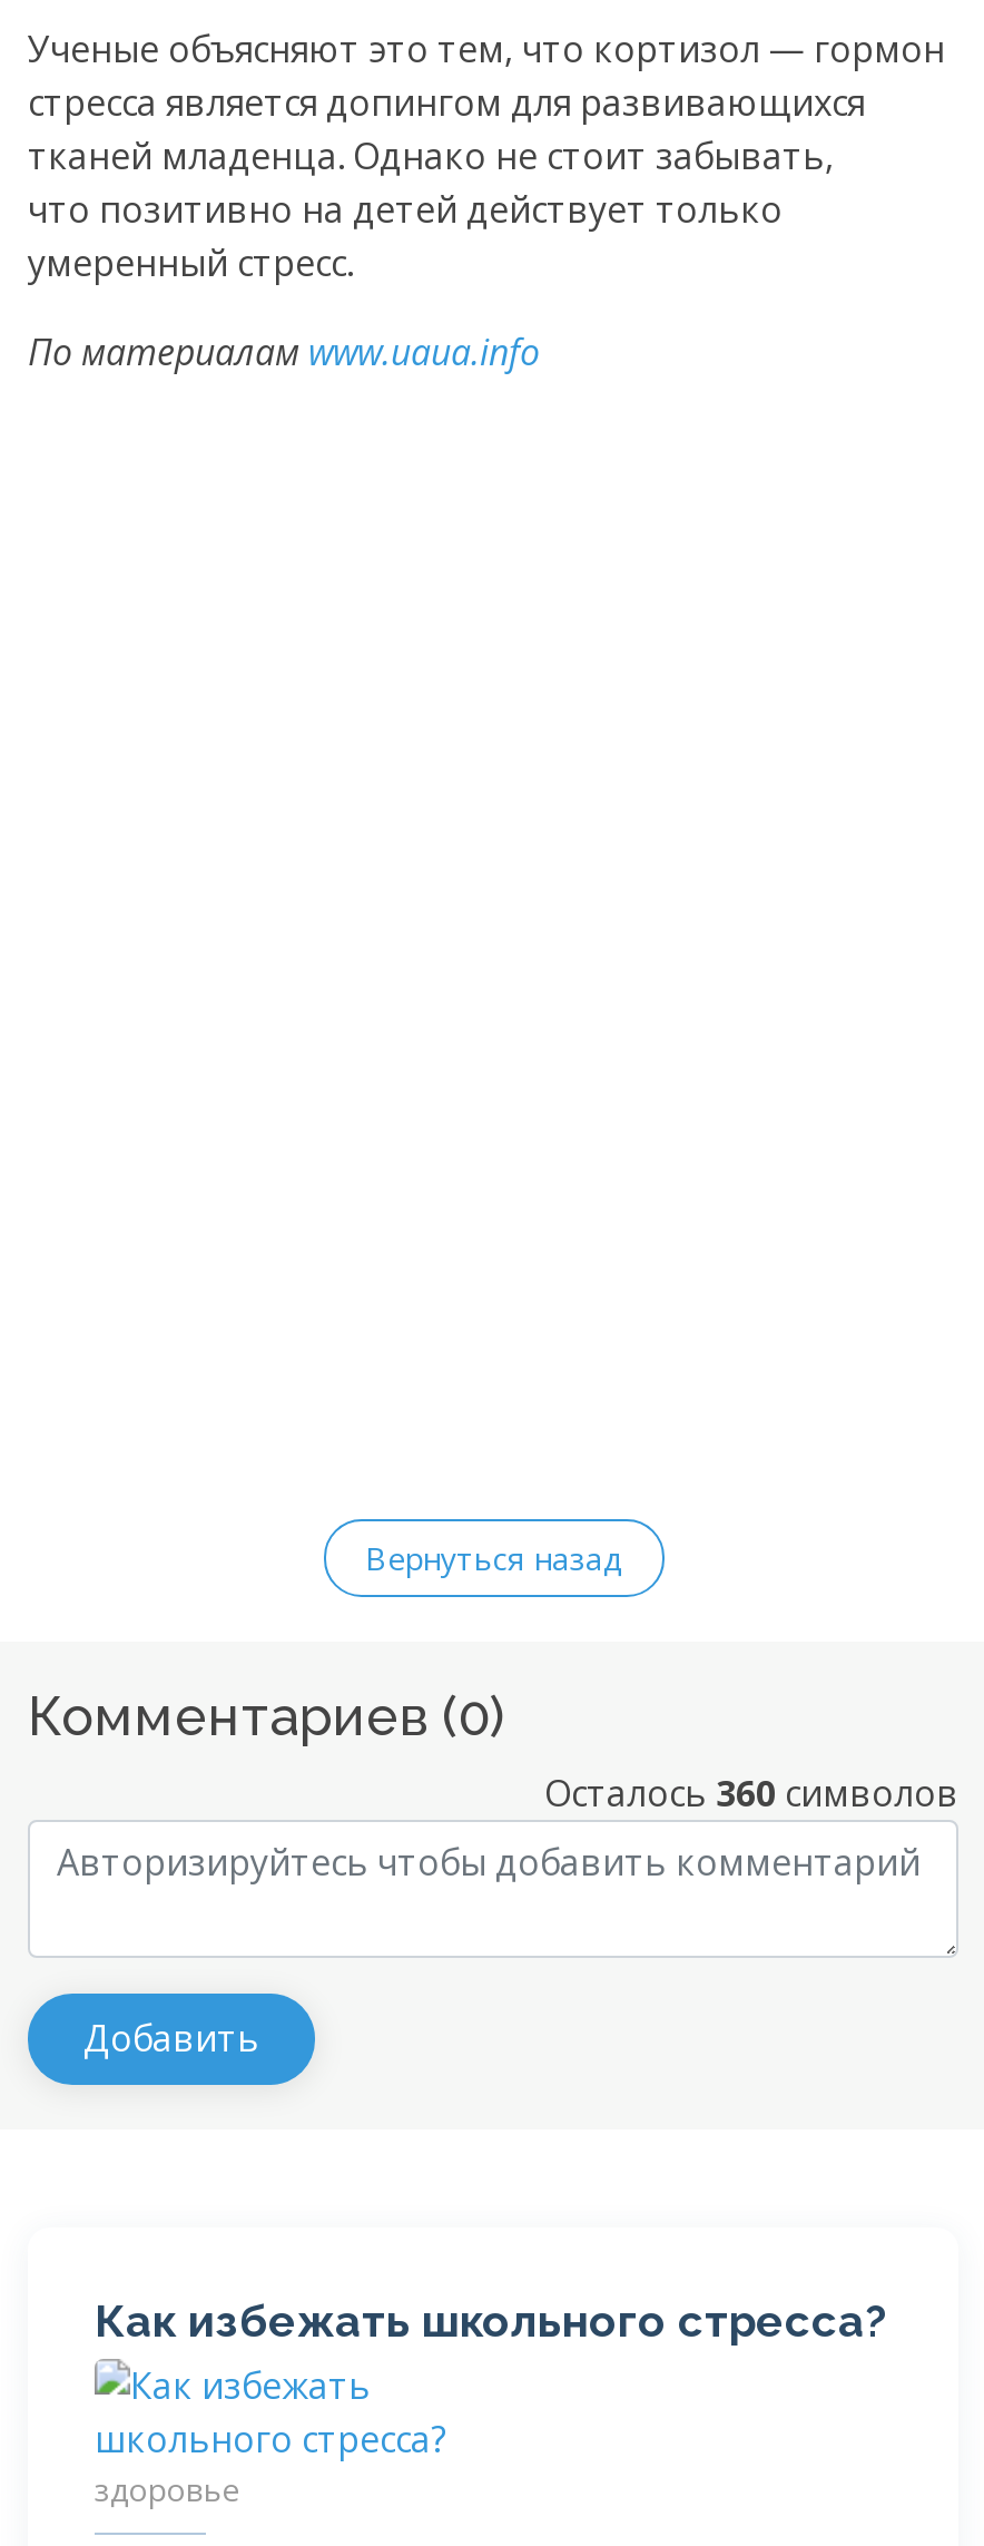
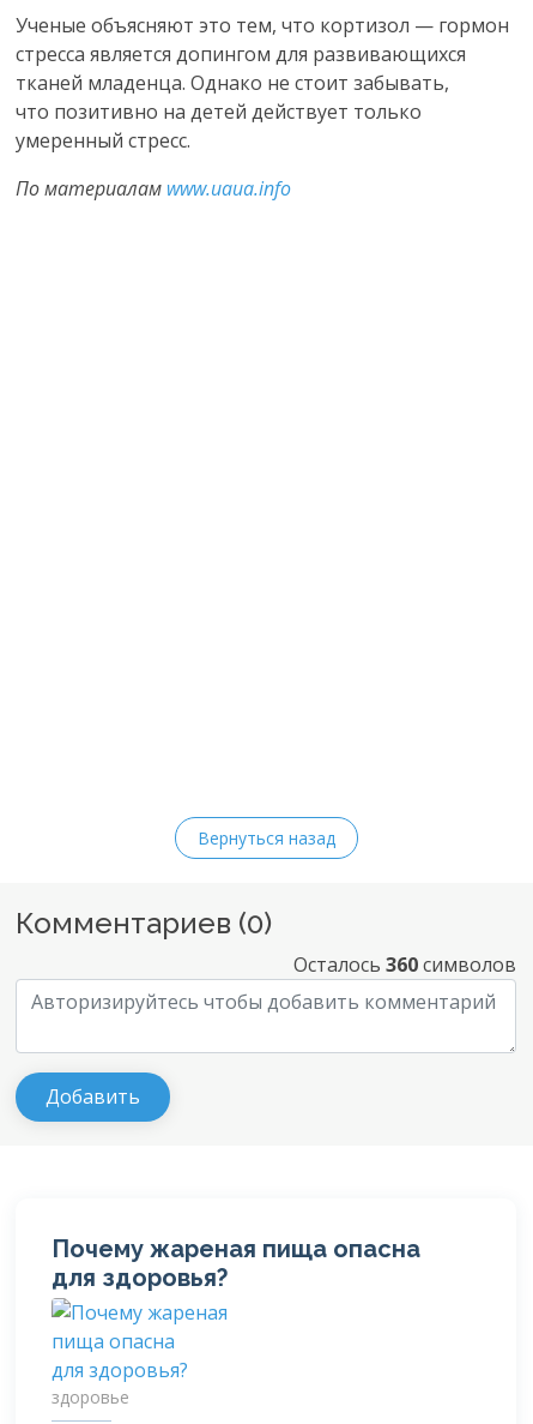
- Как избежать школьного стресса?
+ Почему жареная пища опасна
+ для здоровья?
